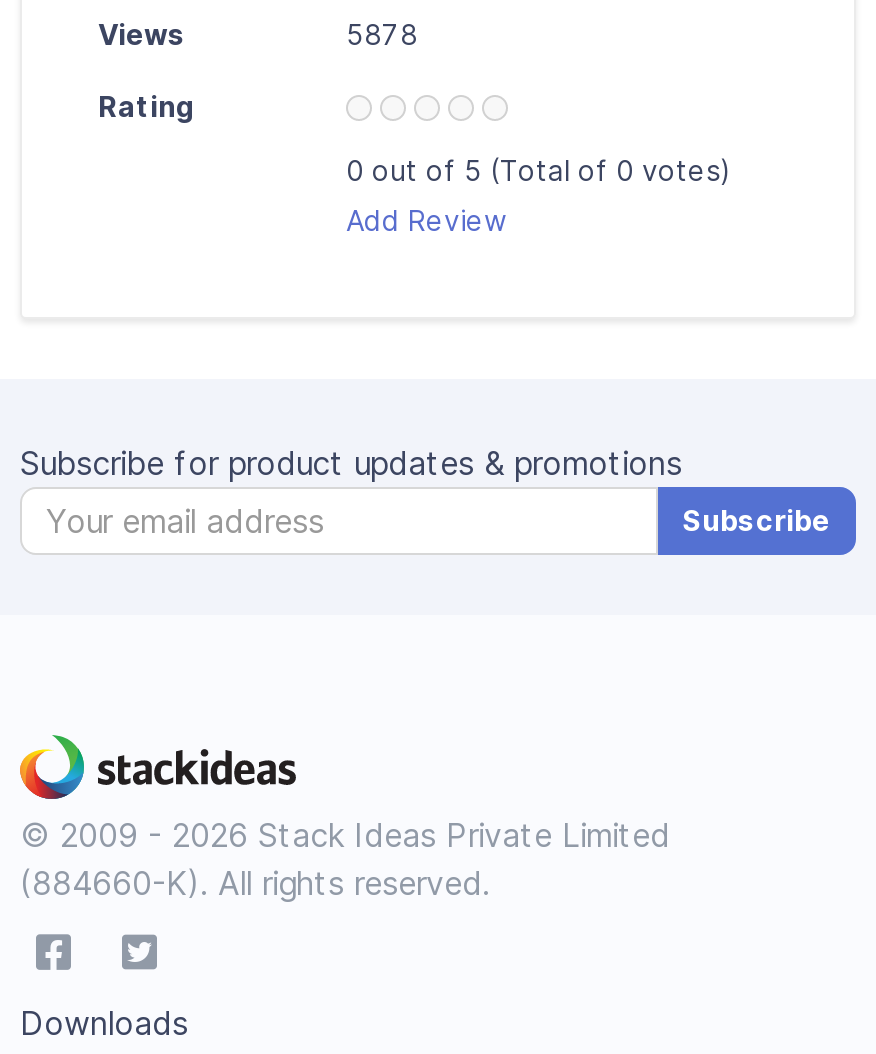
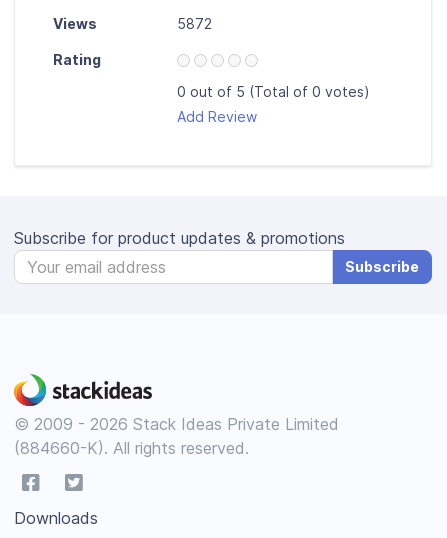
- 5878
+ 5872
